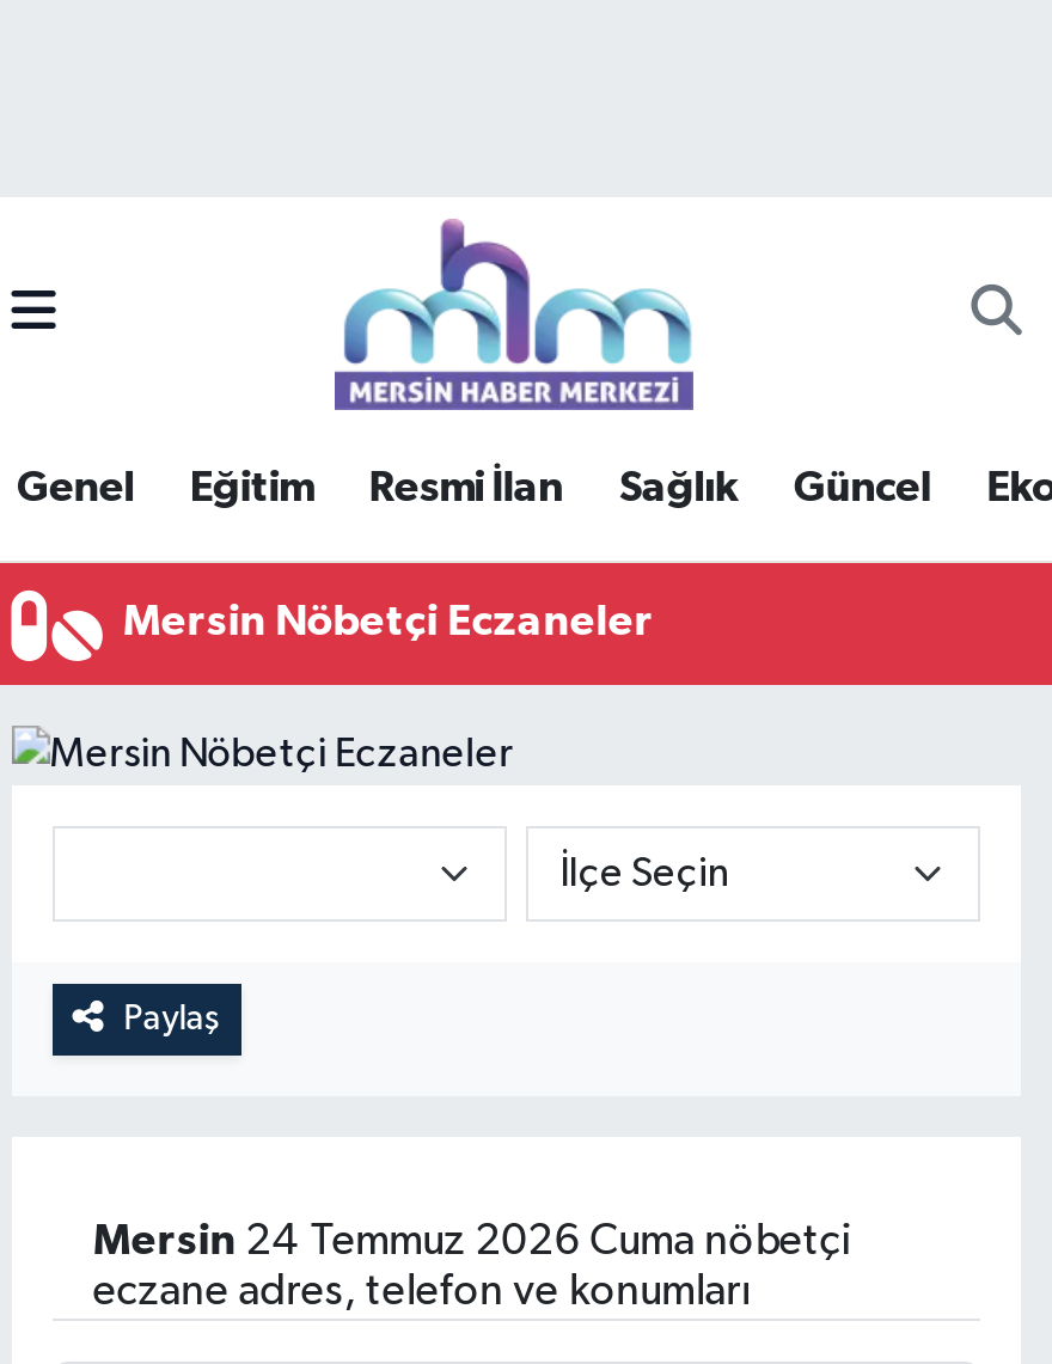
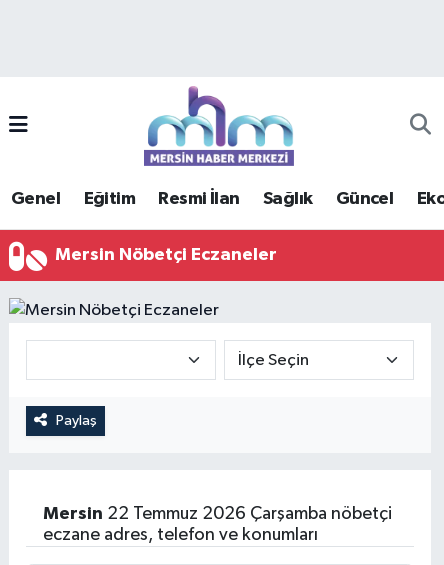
- Mersin 24 Temmuz 2026 Cuma nöbetçi
+ Mersin 22 Temmuz 2026 Çarşamba nöbetçi
